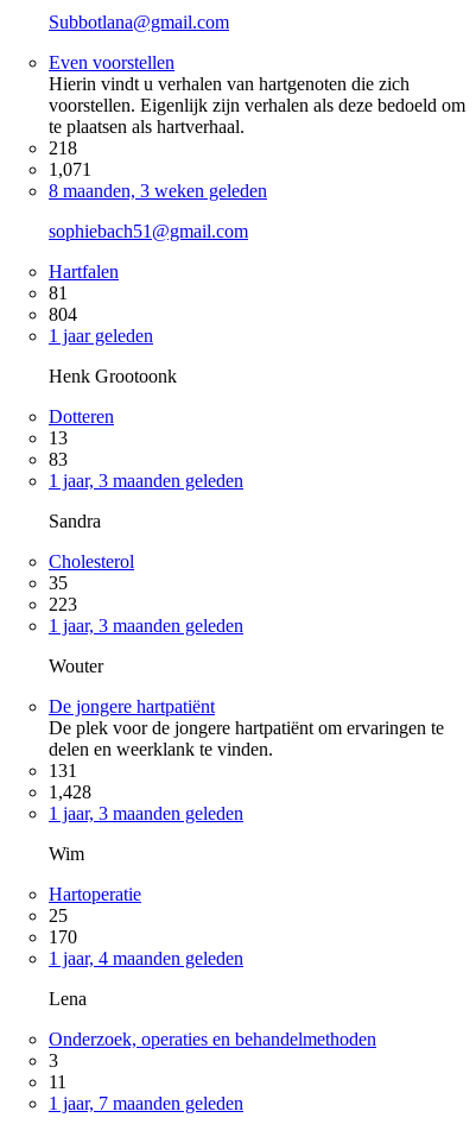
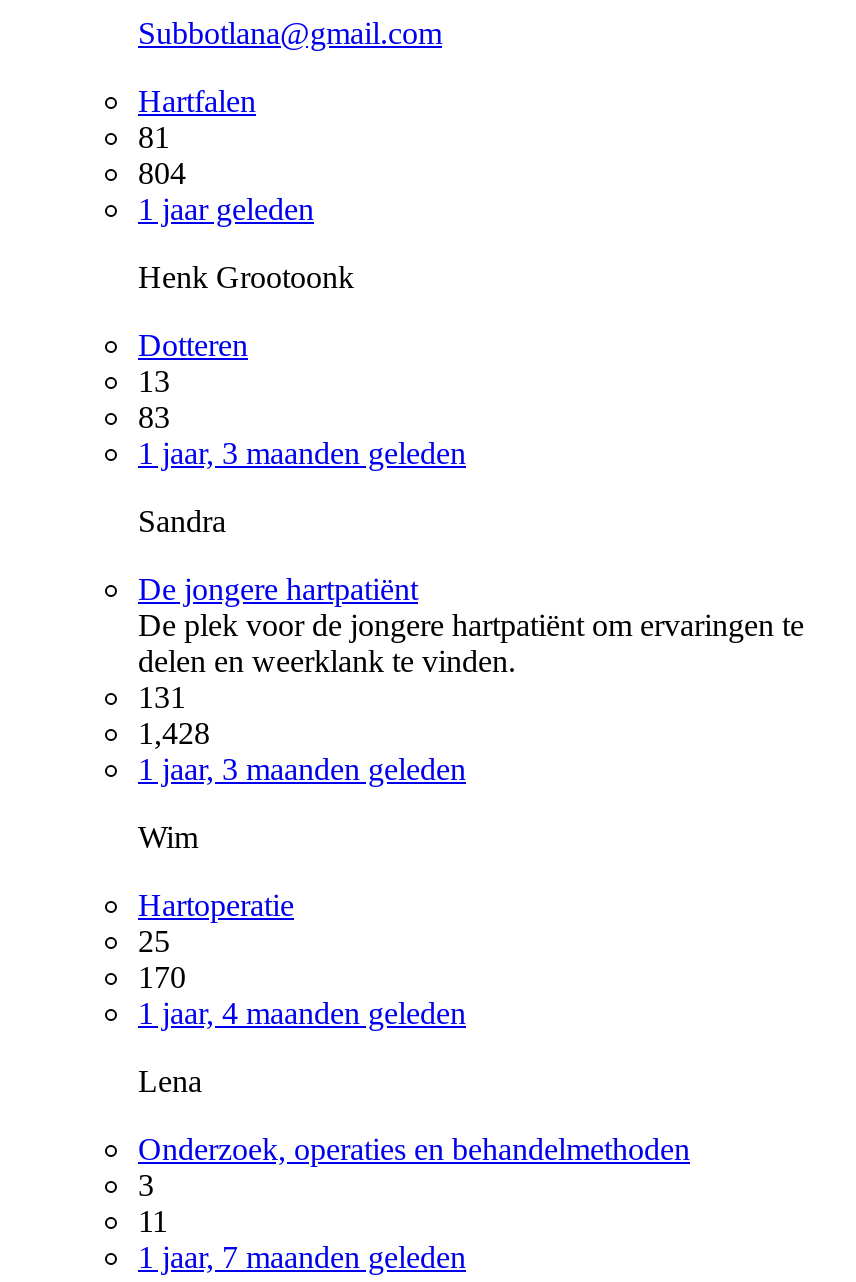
- Even voorstellen
- Hierin vindt u verhalen van hartgenoten die zich
- voorstellen. Eigenlijk zijn verhalen als deze bedoeld om
- te plaatsen als hartverhaal.
- 218
- 1,071
- 8 maanden, 3 weken geleden
- sophiebach51@gmail.com

- Cholesterol
- 35
- 223
- 1 jaar, 3 maanden geleden
- Wouter
